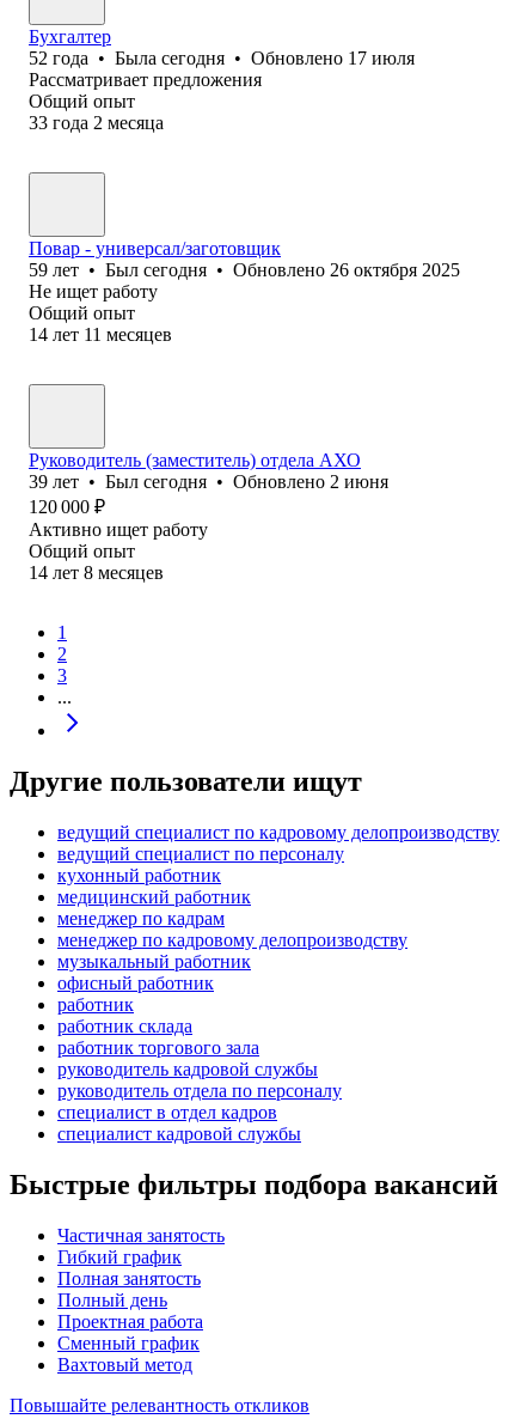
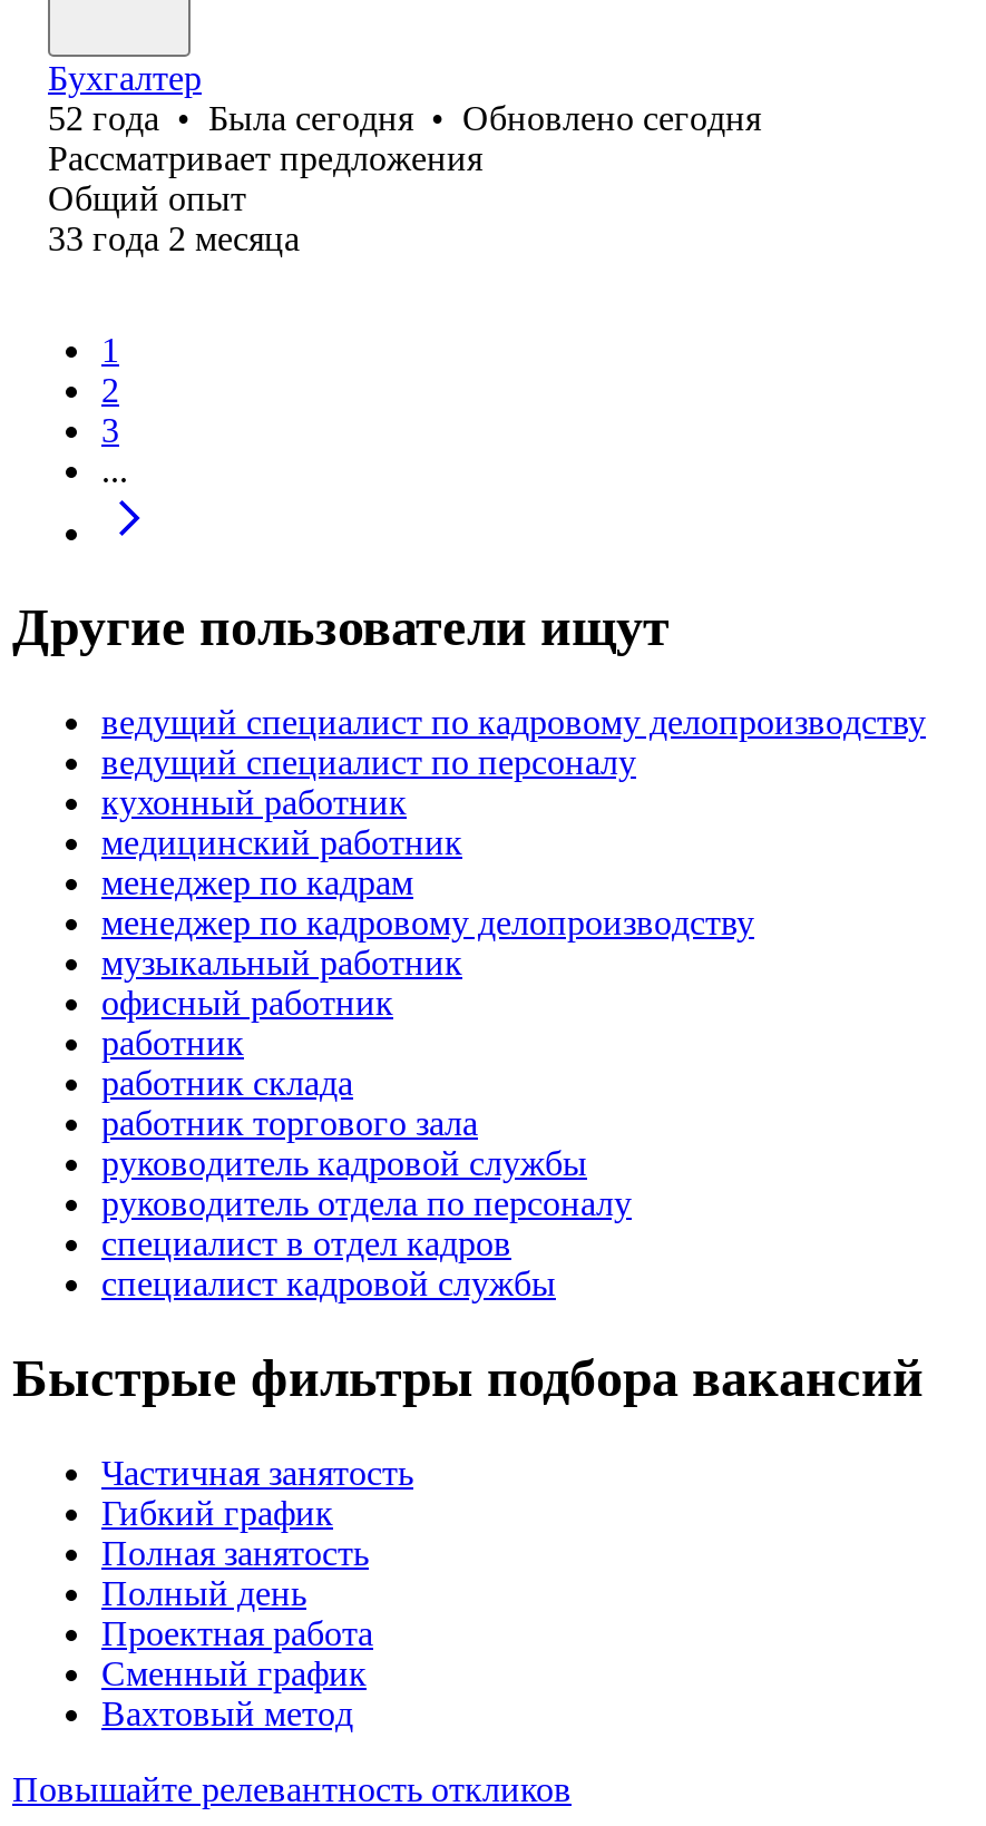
- 52 года • Была сегодня • Обновлено 17 июля
+ 52 года • Была сегодня • Обновлено сегодня

- Повар - универсал/заготовщик
- 59 лет • Был сегодня • Обновлено 26 октября 2025
- Не ищет работу
- Общий опыт
- 14 лет 11 месяцев

- Руководитель (заместитель) отдела АХО
- 39 лет • Был сегодня • Обновлено 2 июня
- 120 000 ₽
- Активно ищет работу
- Общий опыт
- 14 лет 8 месяцев
